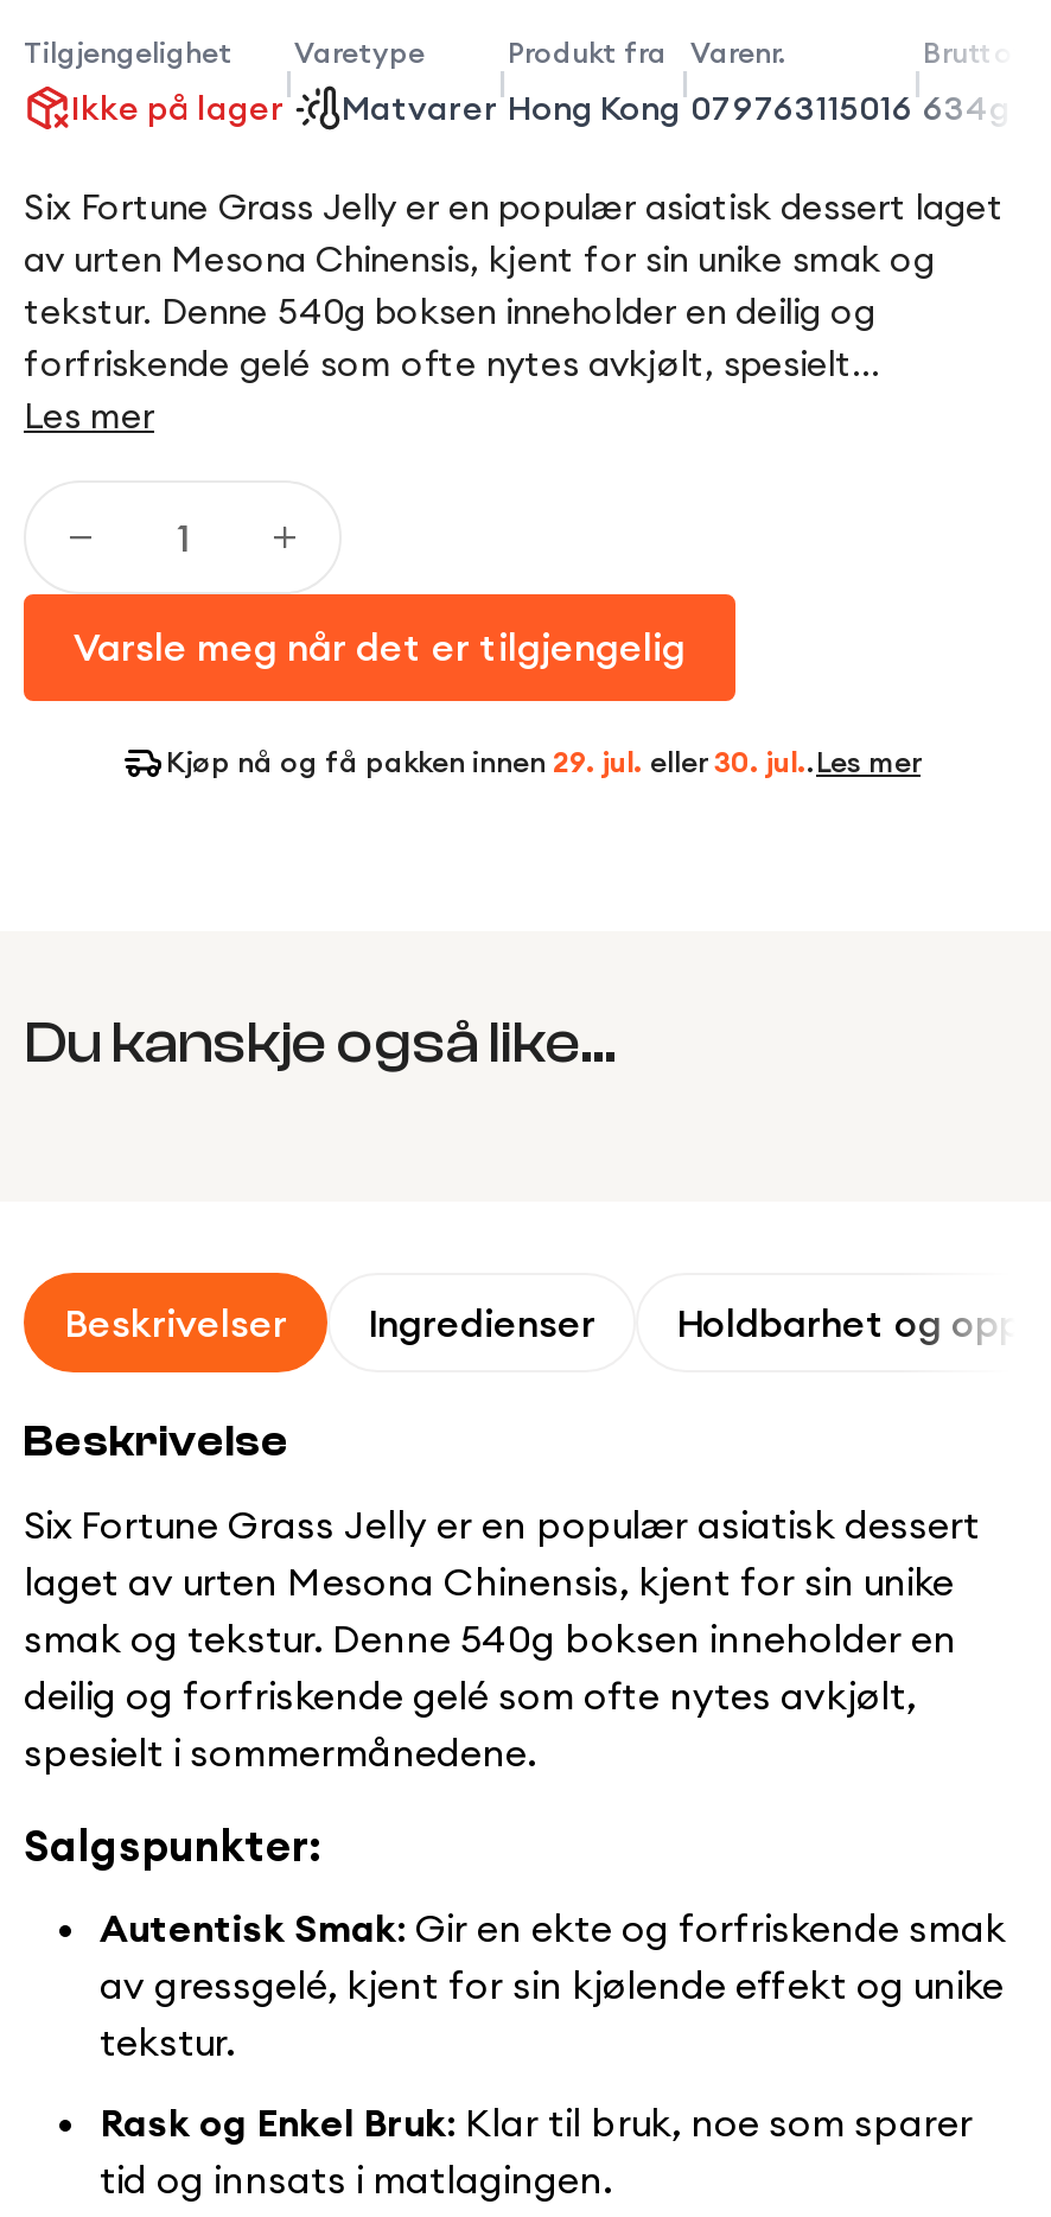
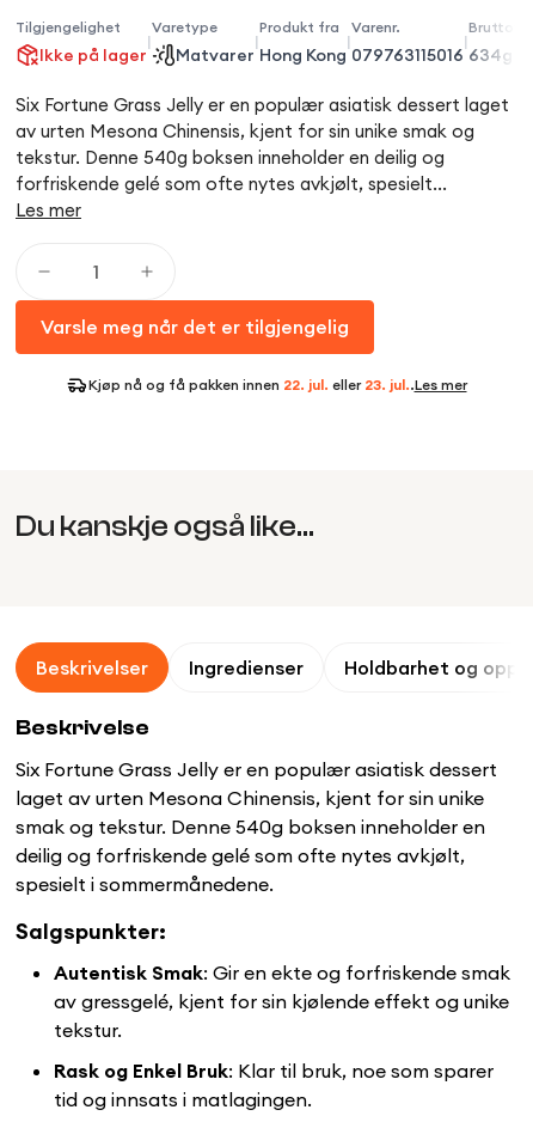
- Kjøp nå og få pakken innen 29. jul. eller 30. jul..Les mer
+ Kjøp nå og få pakken innen 22. jul. eller 23. jul..Les mer
